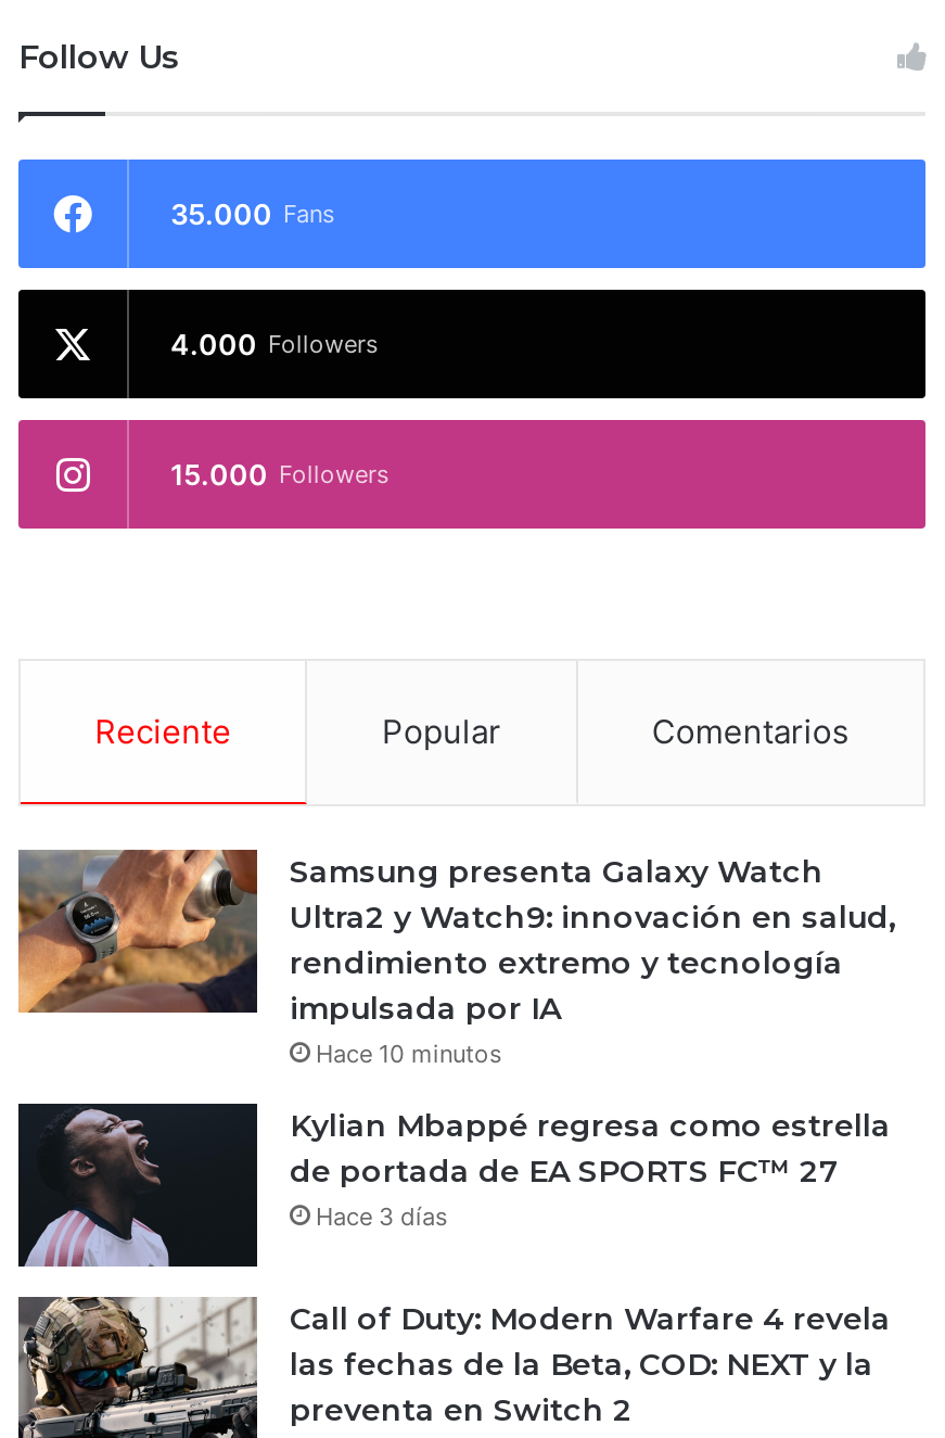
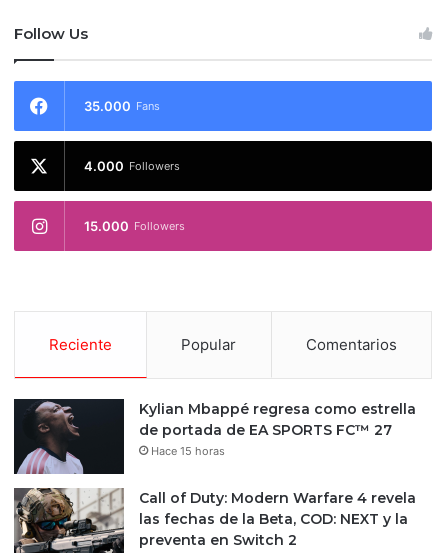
- [image]
- Samsung presenta Galaxy Watch
- Ultra2 y Watch9: innovación en salud,
- rendimiento extremo y tecnología
- impulsada por IA
- Hace 10 minutos

- Hace 3 días
+ Hace 15 horas
